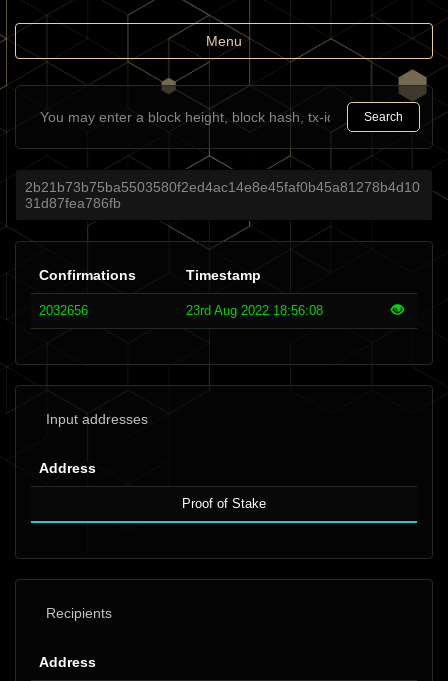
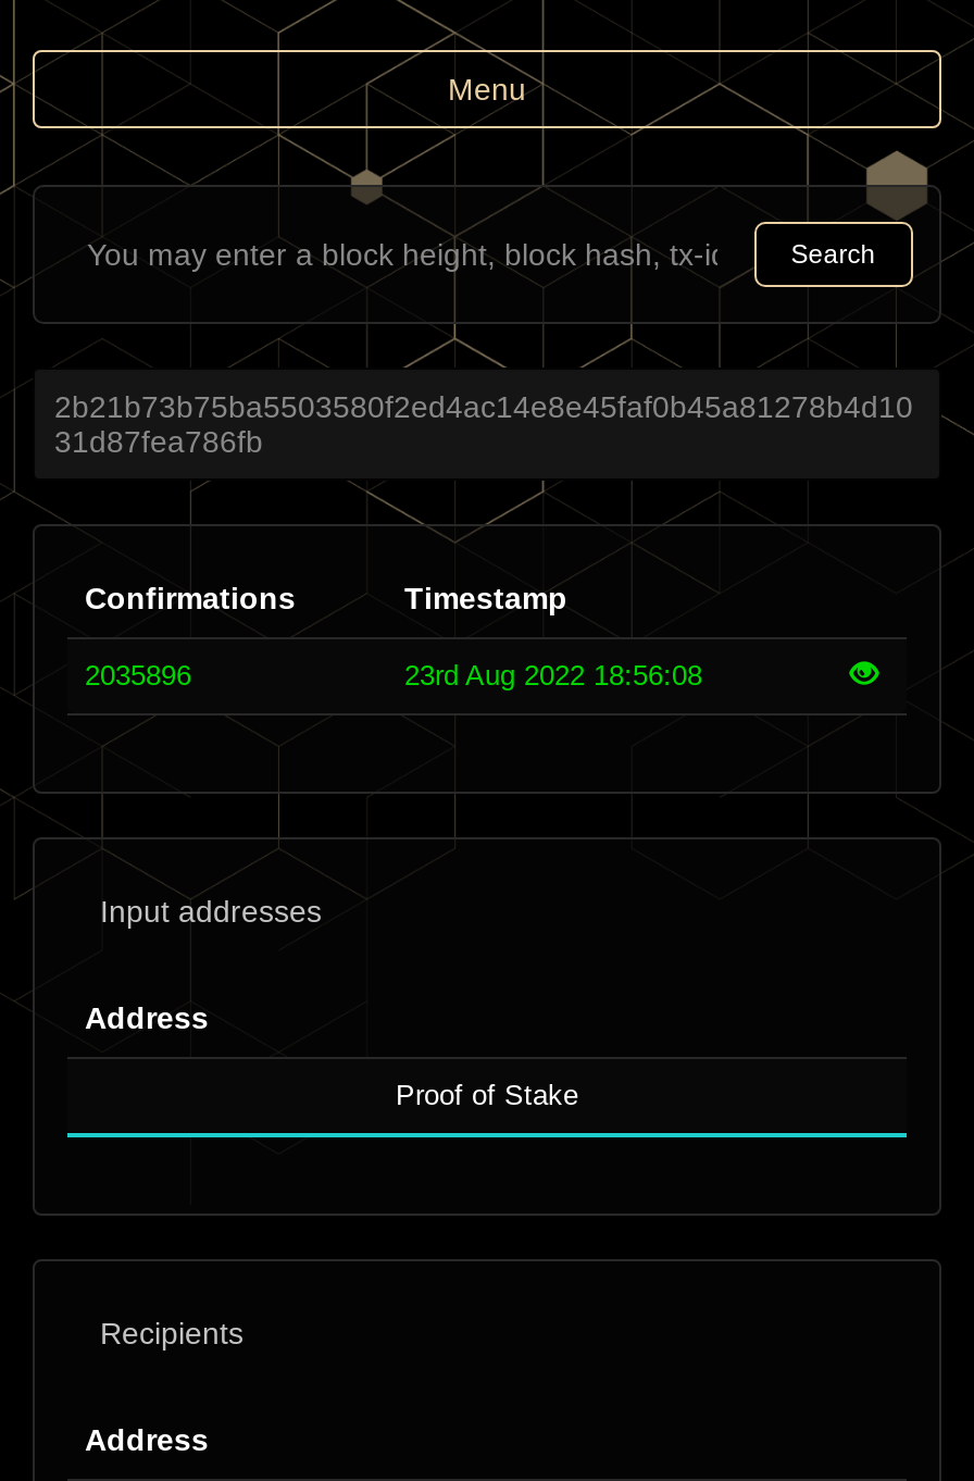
- 2032656
+ 2035896
